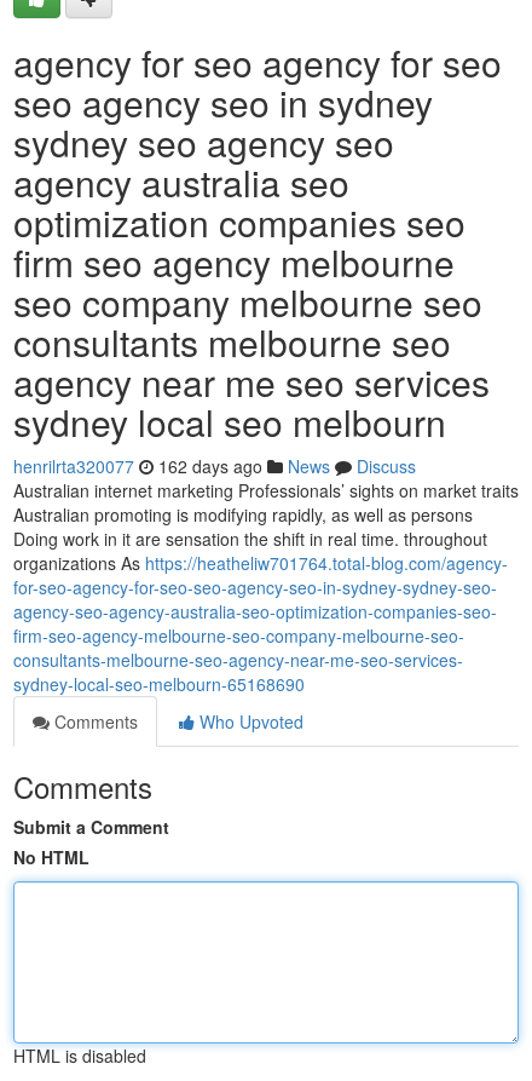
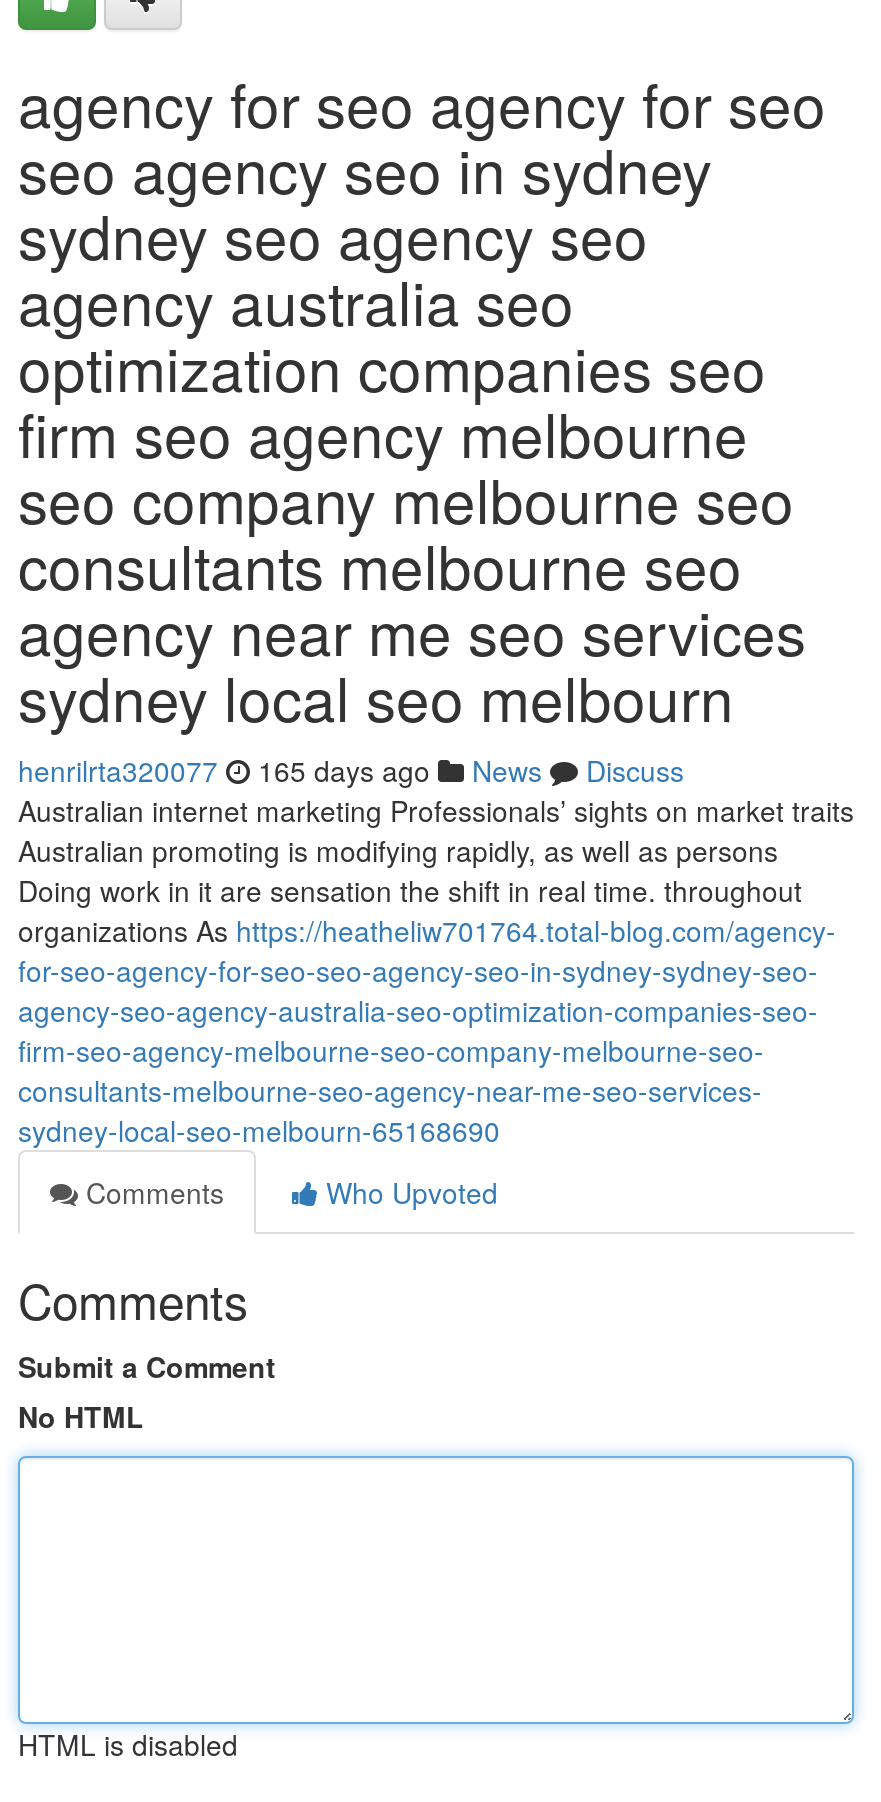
- henrilrta320077 162 days ago News Discuss
+ henrilrta320077 165 days ago News Discuss
